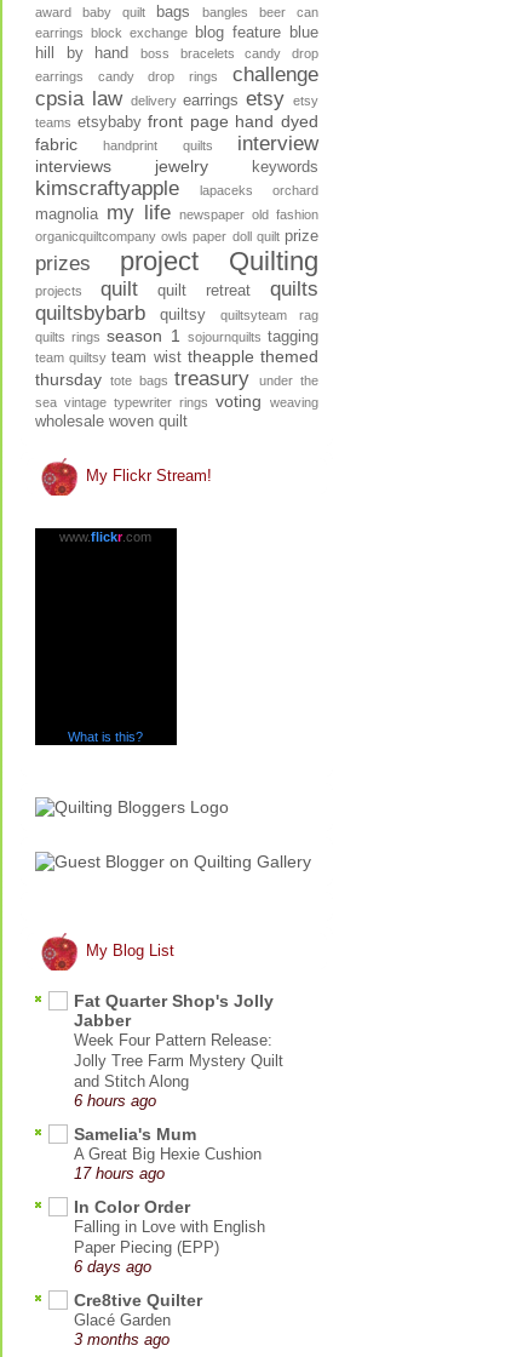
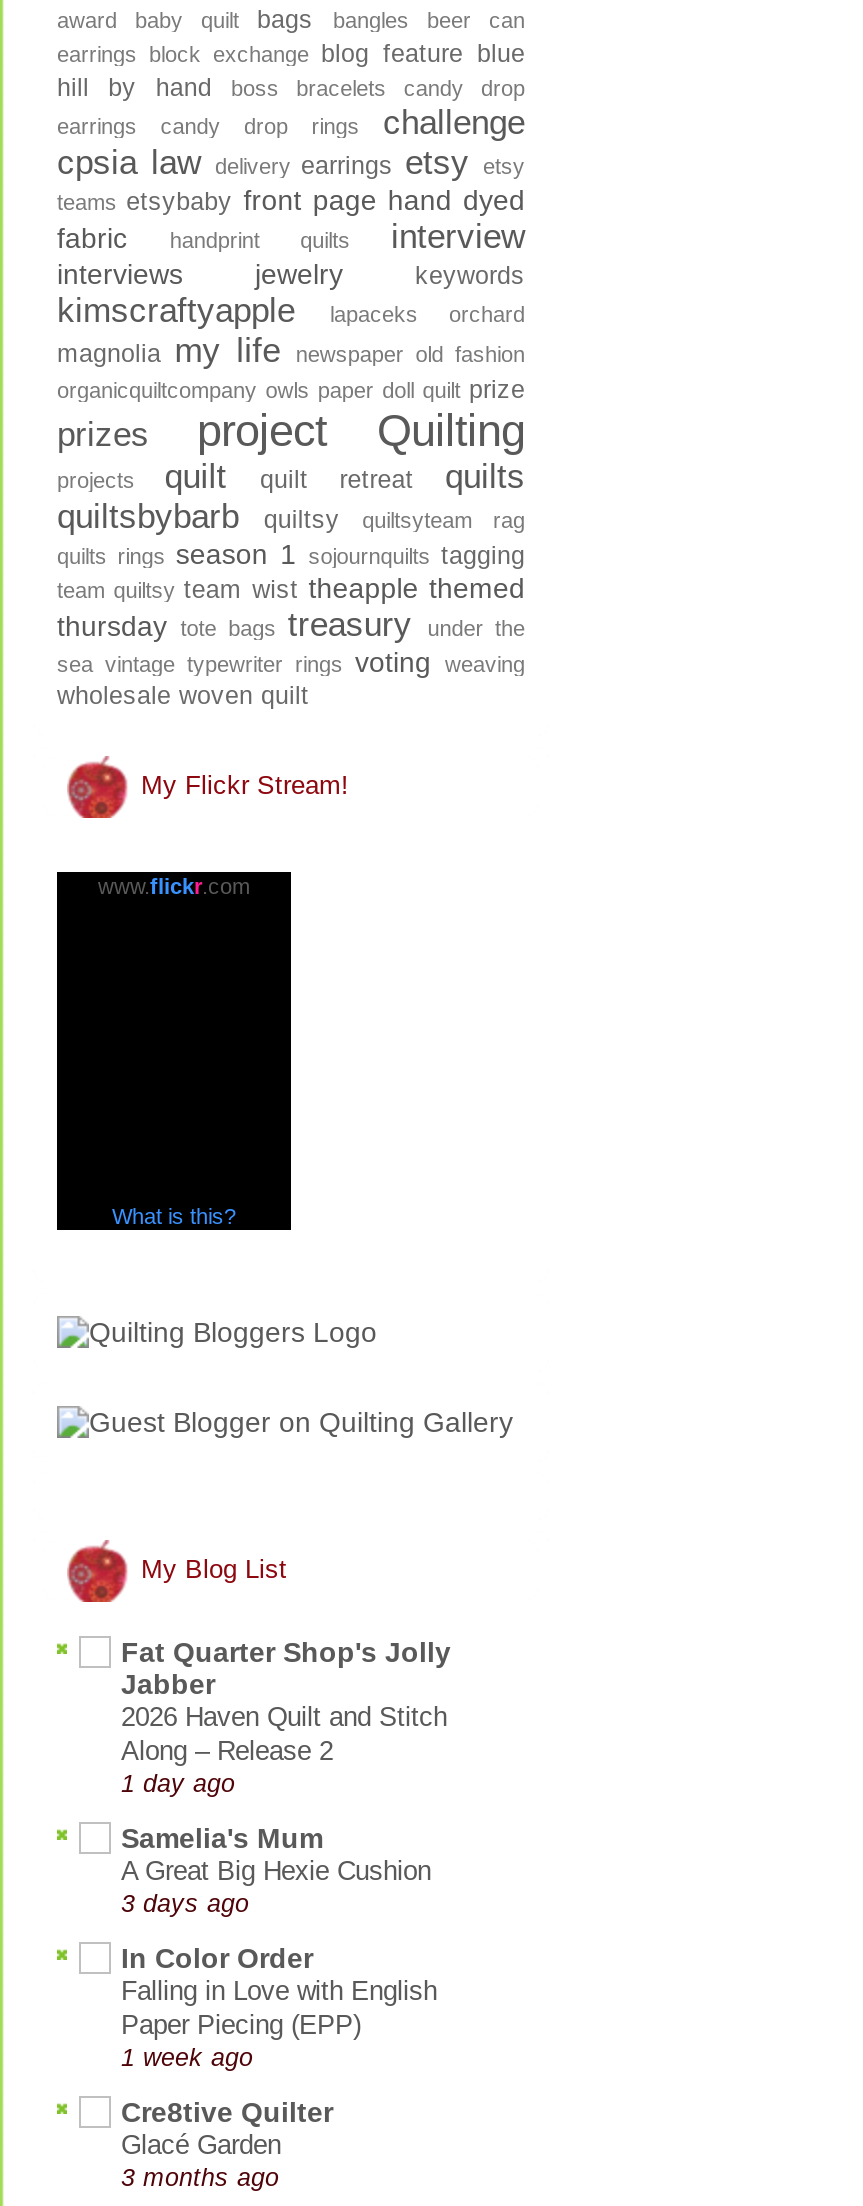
- Week Four Pattern Release:
- Jolly Tree Farm Mystery Quilt
- and Stitch Along
- 6 hours ago
+ 2026 Haven Quilt and Stitch
+ Along – Release 2
+ 1 day ago

- 17 hours ago
+ 3 days ago

- 6 days ago
+ 1 week ago
